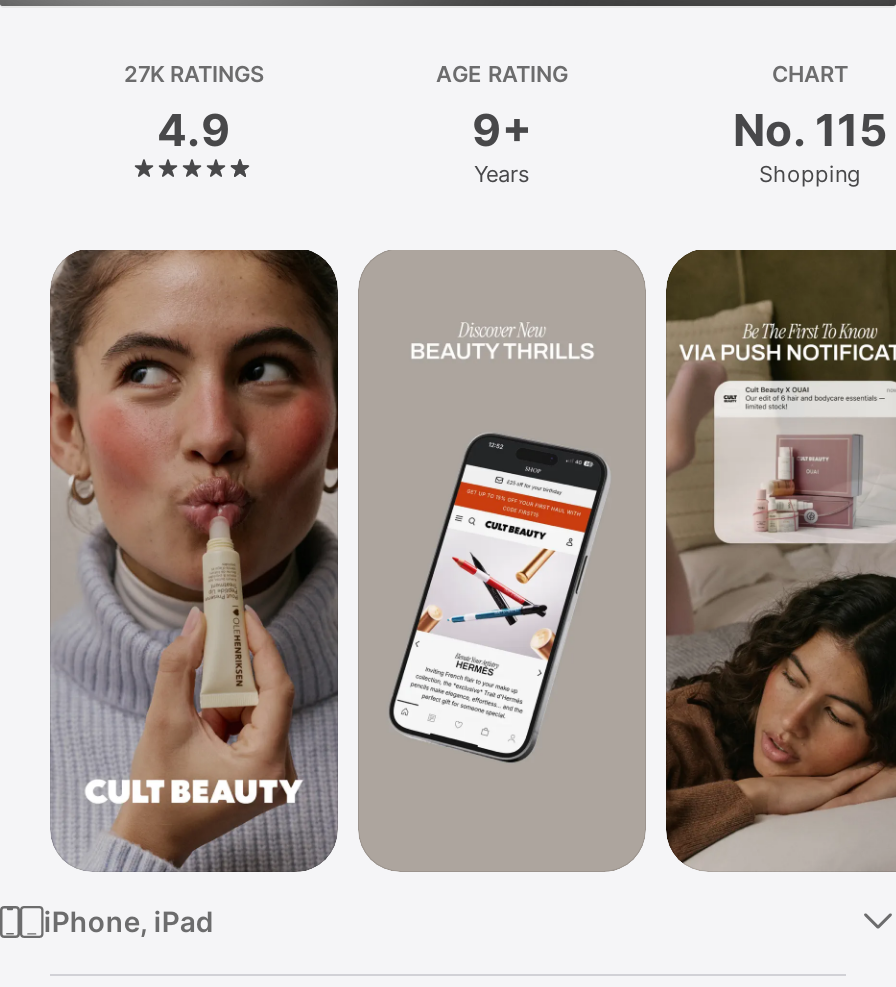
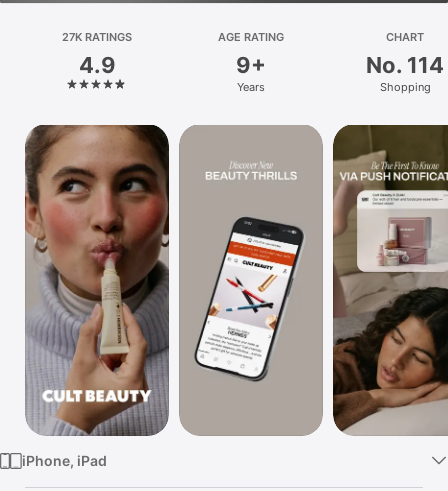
- No. 115
+ No. 114
